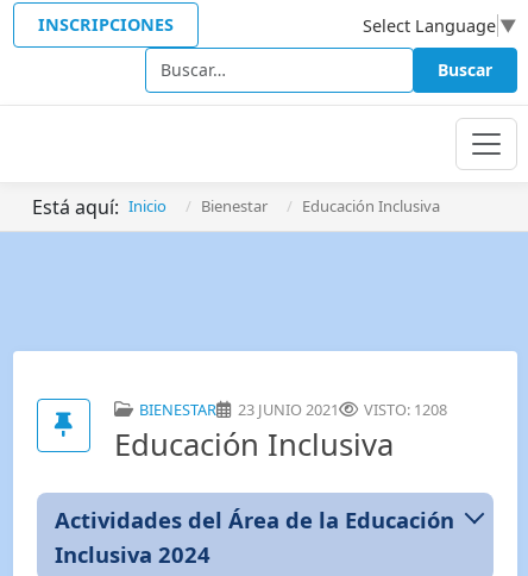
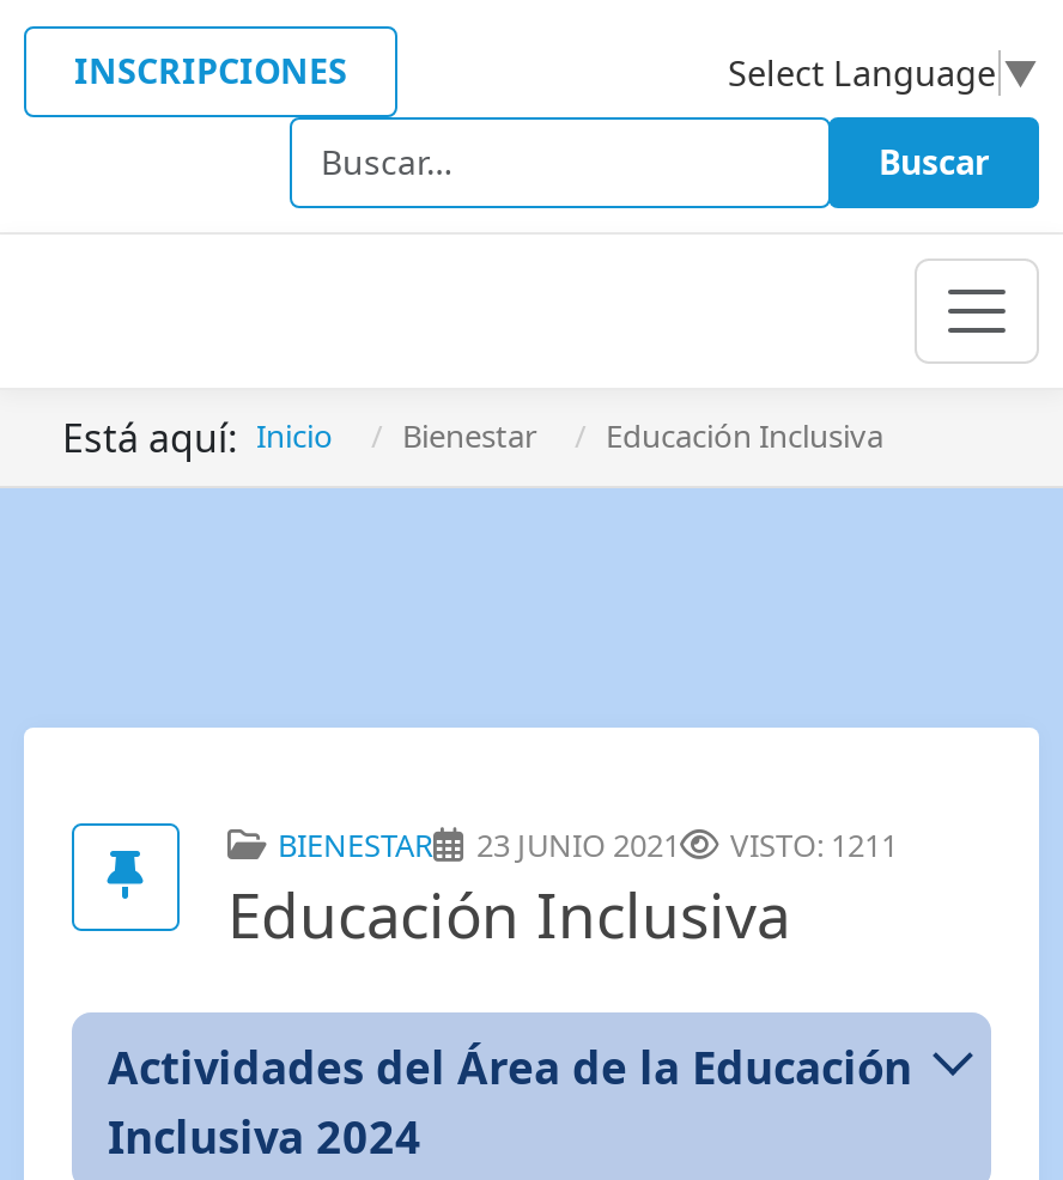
- BIENESTAR 23 JUNIO 2021 VISTO: 1208
+ BIENESTAR 23 JUNIO 2021 VISTO: 1211
